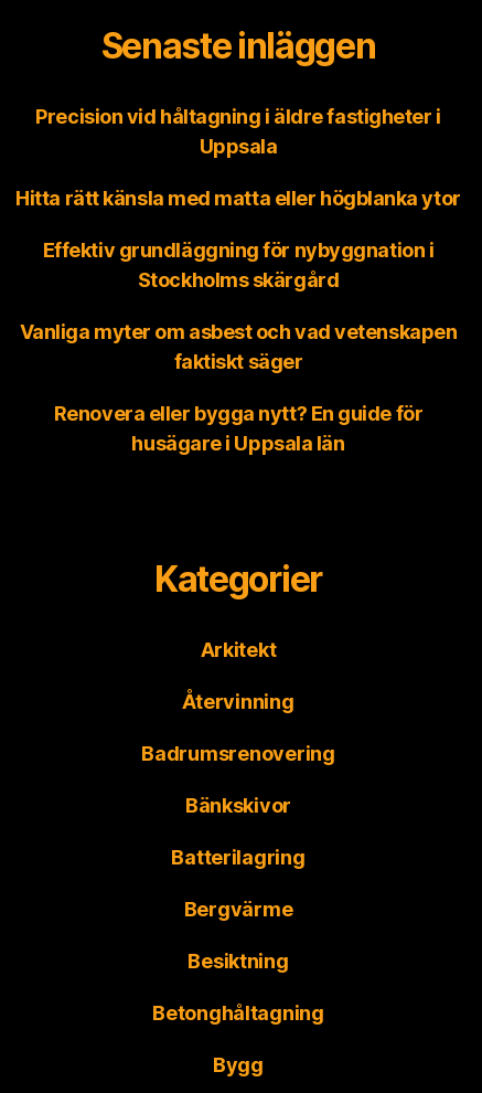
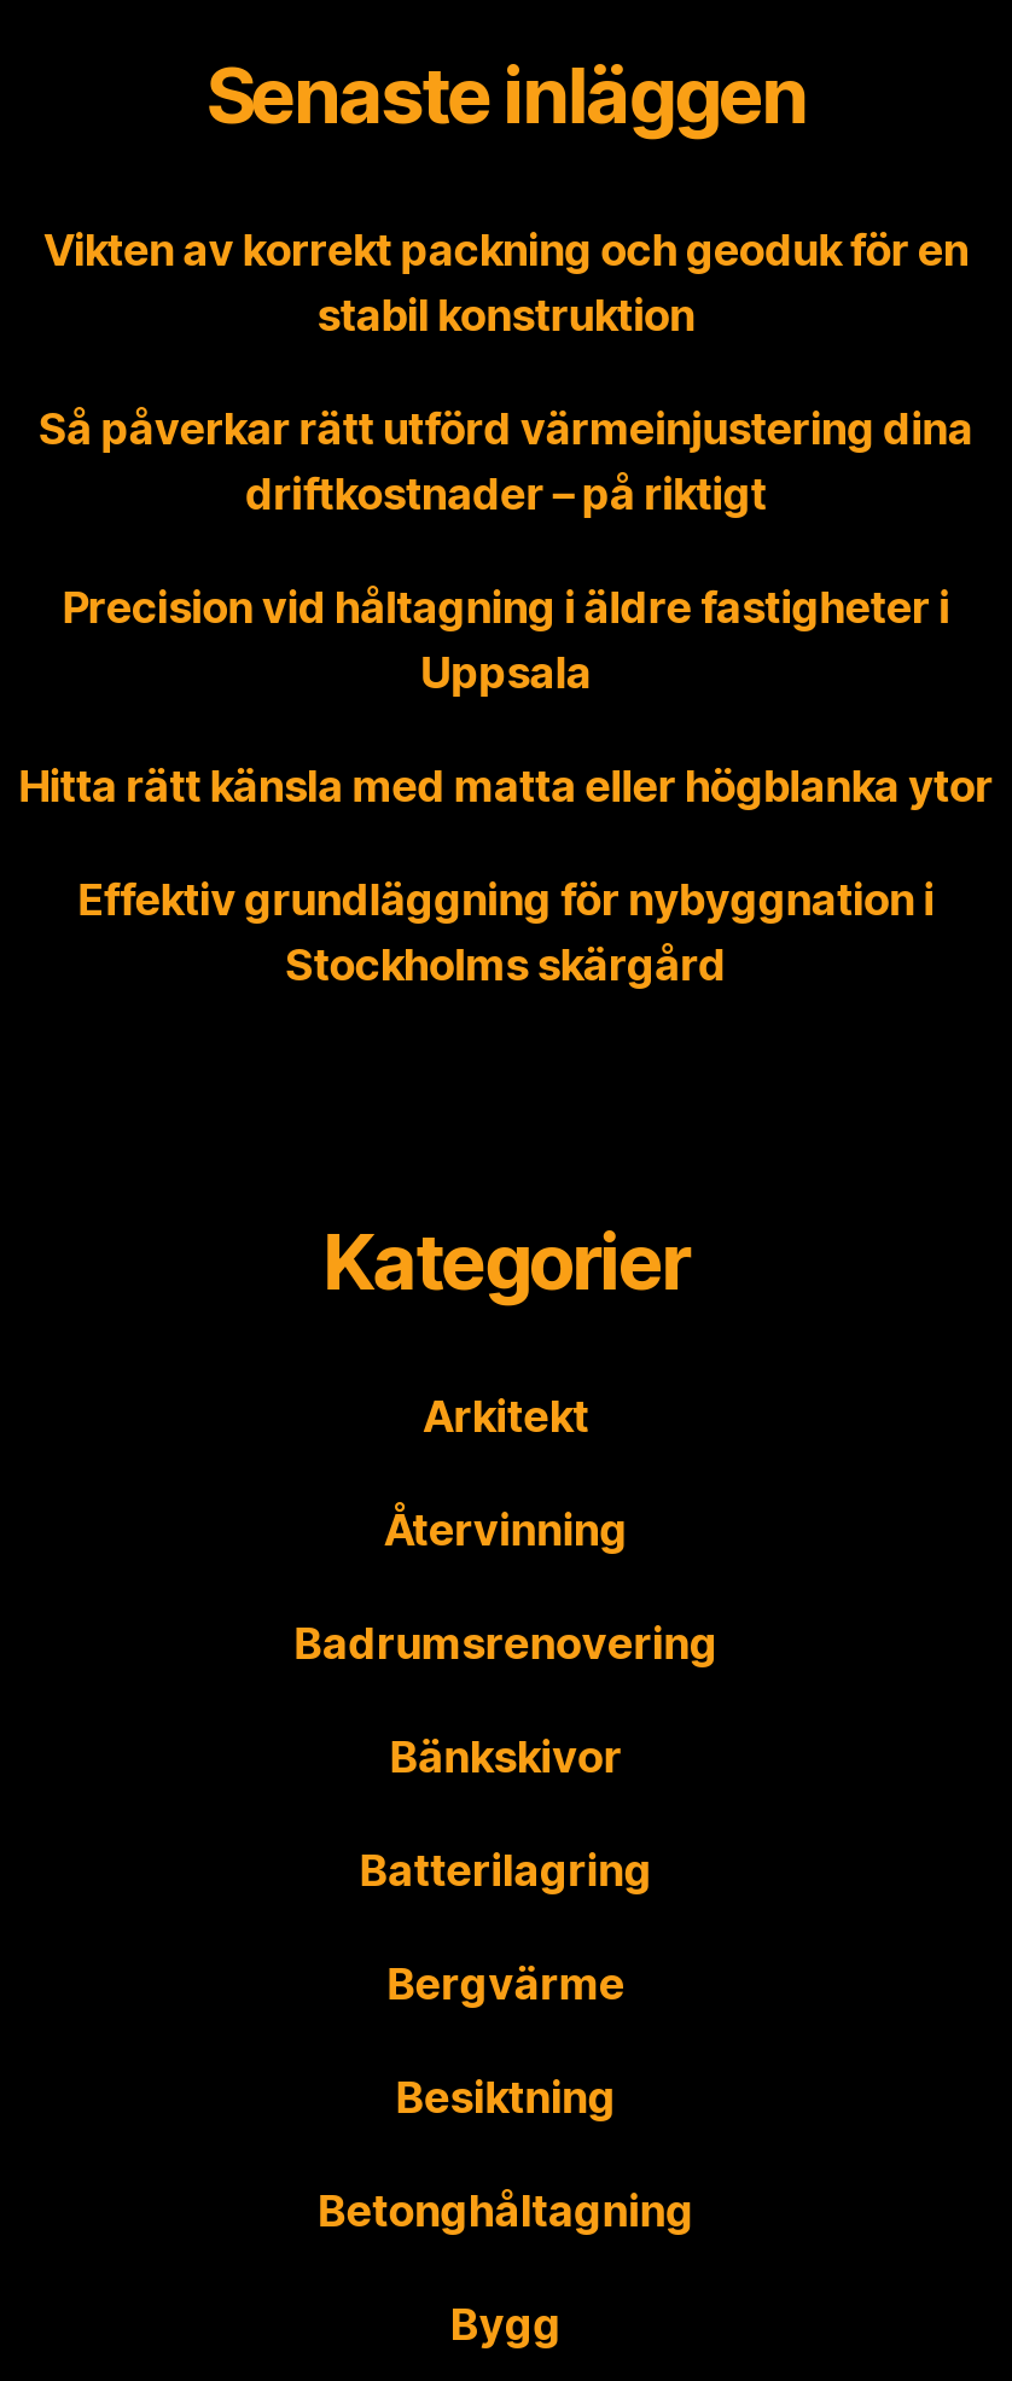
+ Vikten av korrekt packning och geoduk för en
+ stabil konstruktion
+ Så påverkar rätt utförd värmeinjustering dina
+ driftkostnader – på riktigt

moved down: Precision vid håltagning i äldre fastigheter i | Uppsala | Hitta rätt känsla med matta eller högblanka ytor | Effektiv grundläggning för nybyggnation i | Stockholms skärgård

- Vanliga myter om asbest och vad vetenskapen
- faktiskt säger
- Renovera eller bygga nytt? En guide för
- husägare i Uppsala län
